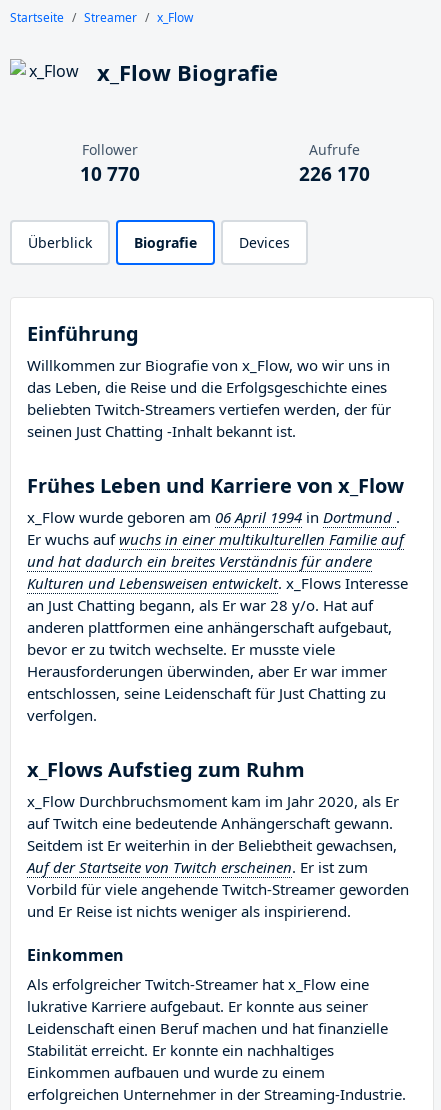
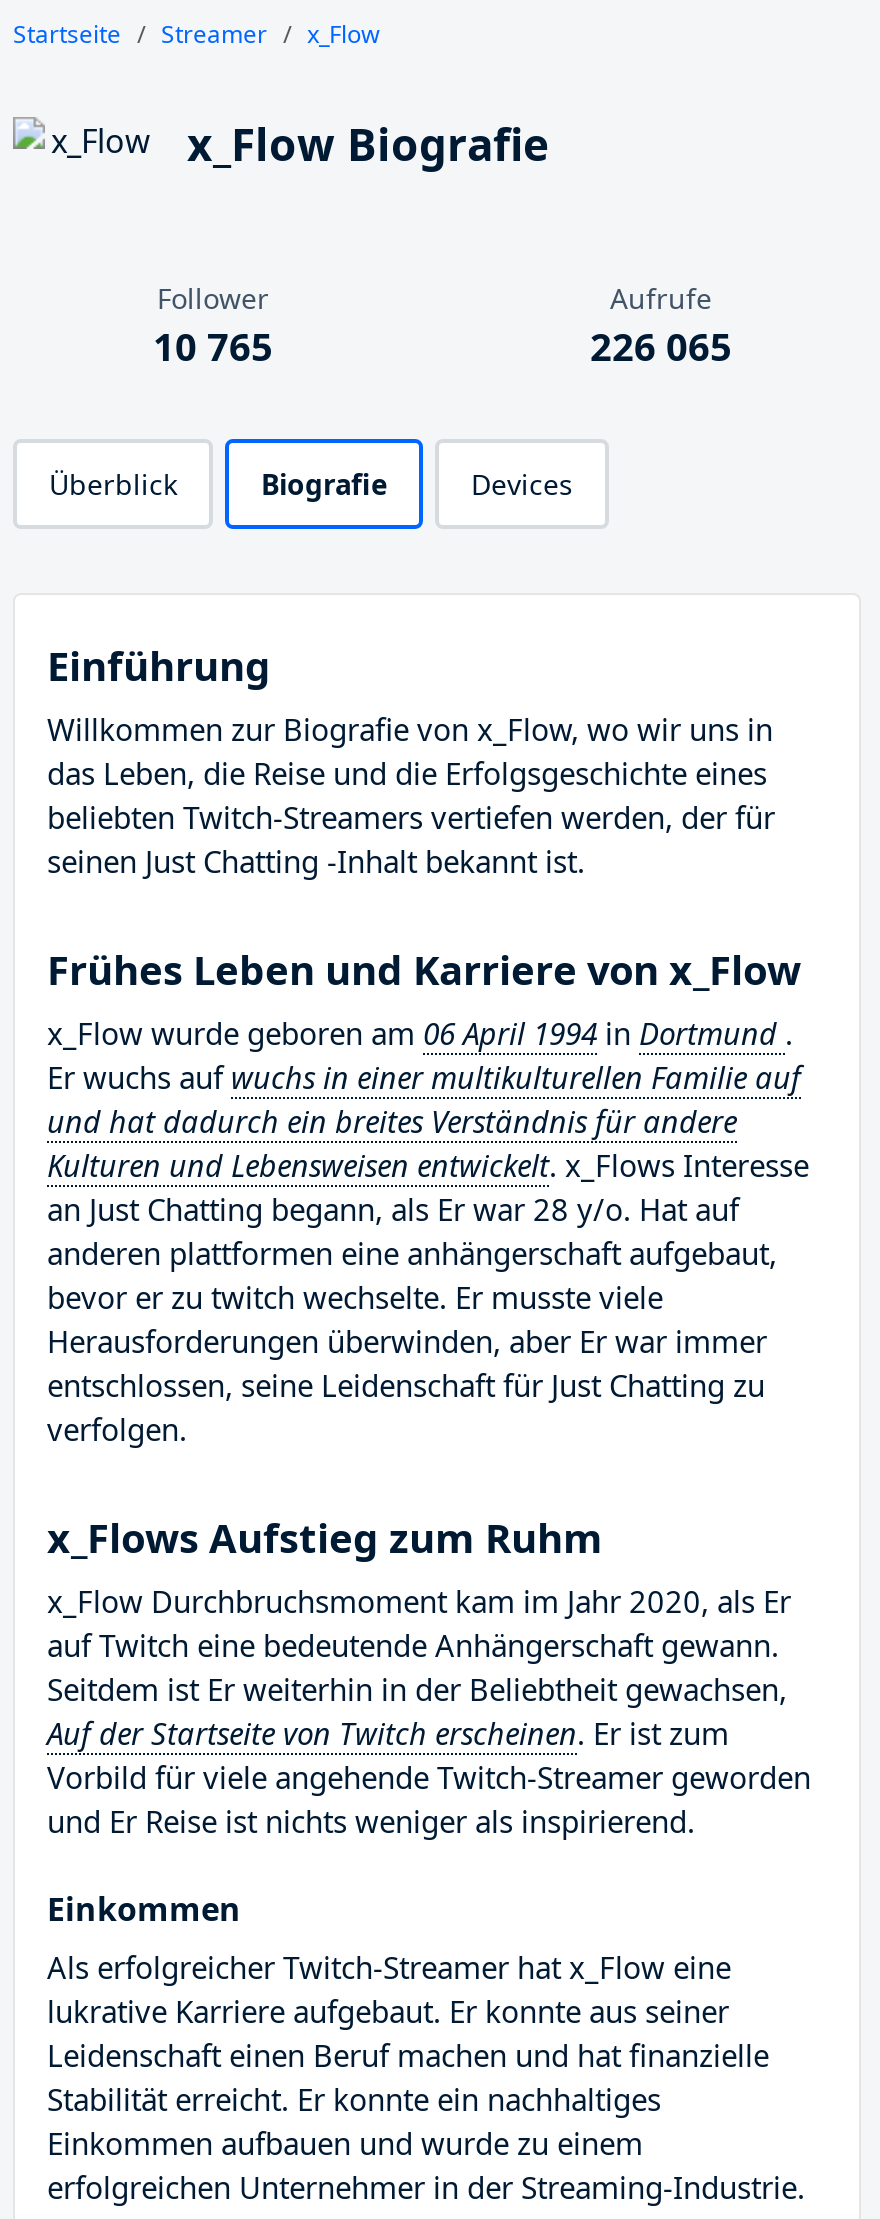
- 10 770
+ 10 765

- 226 170
+ 226 065
